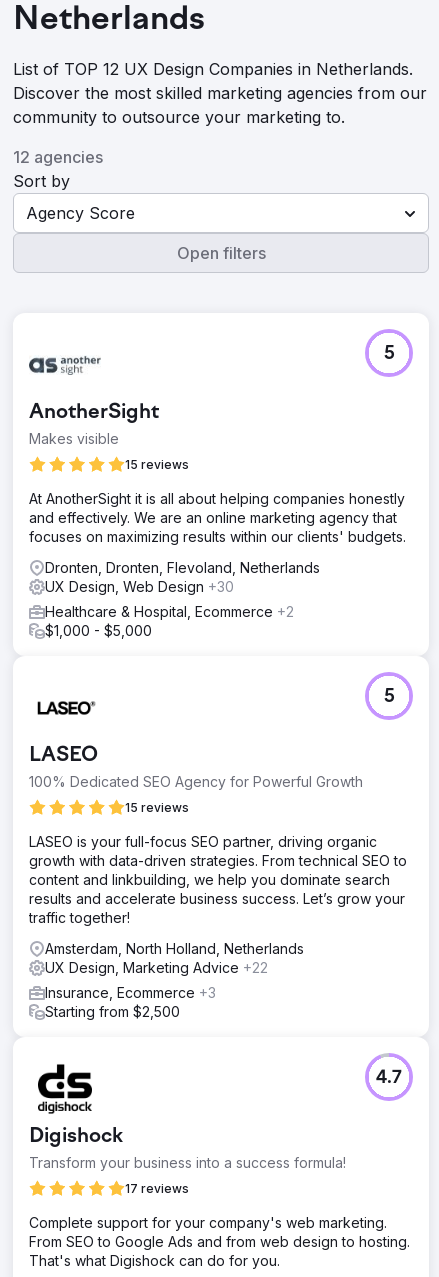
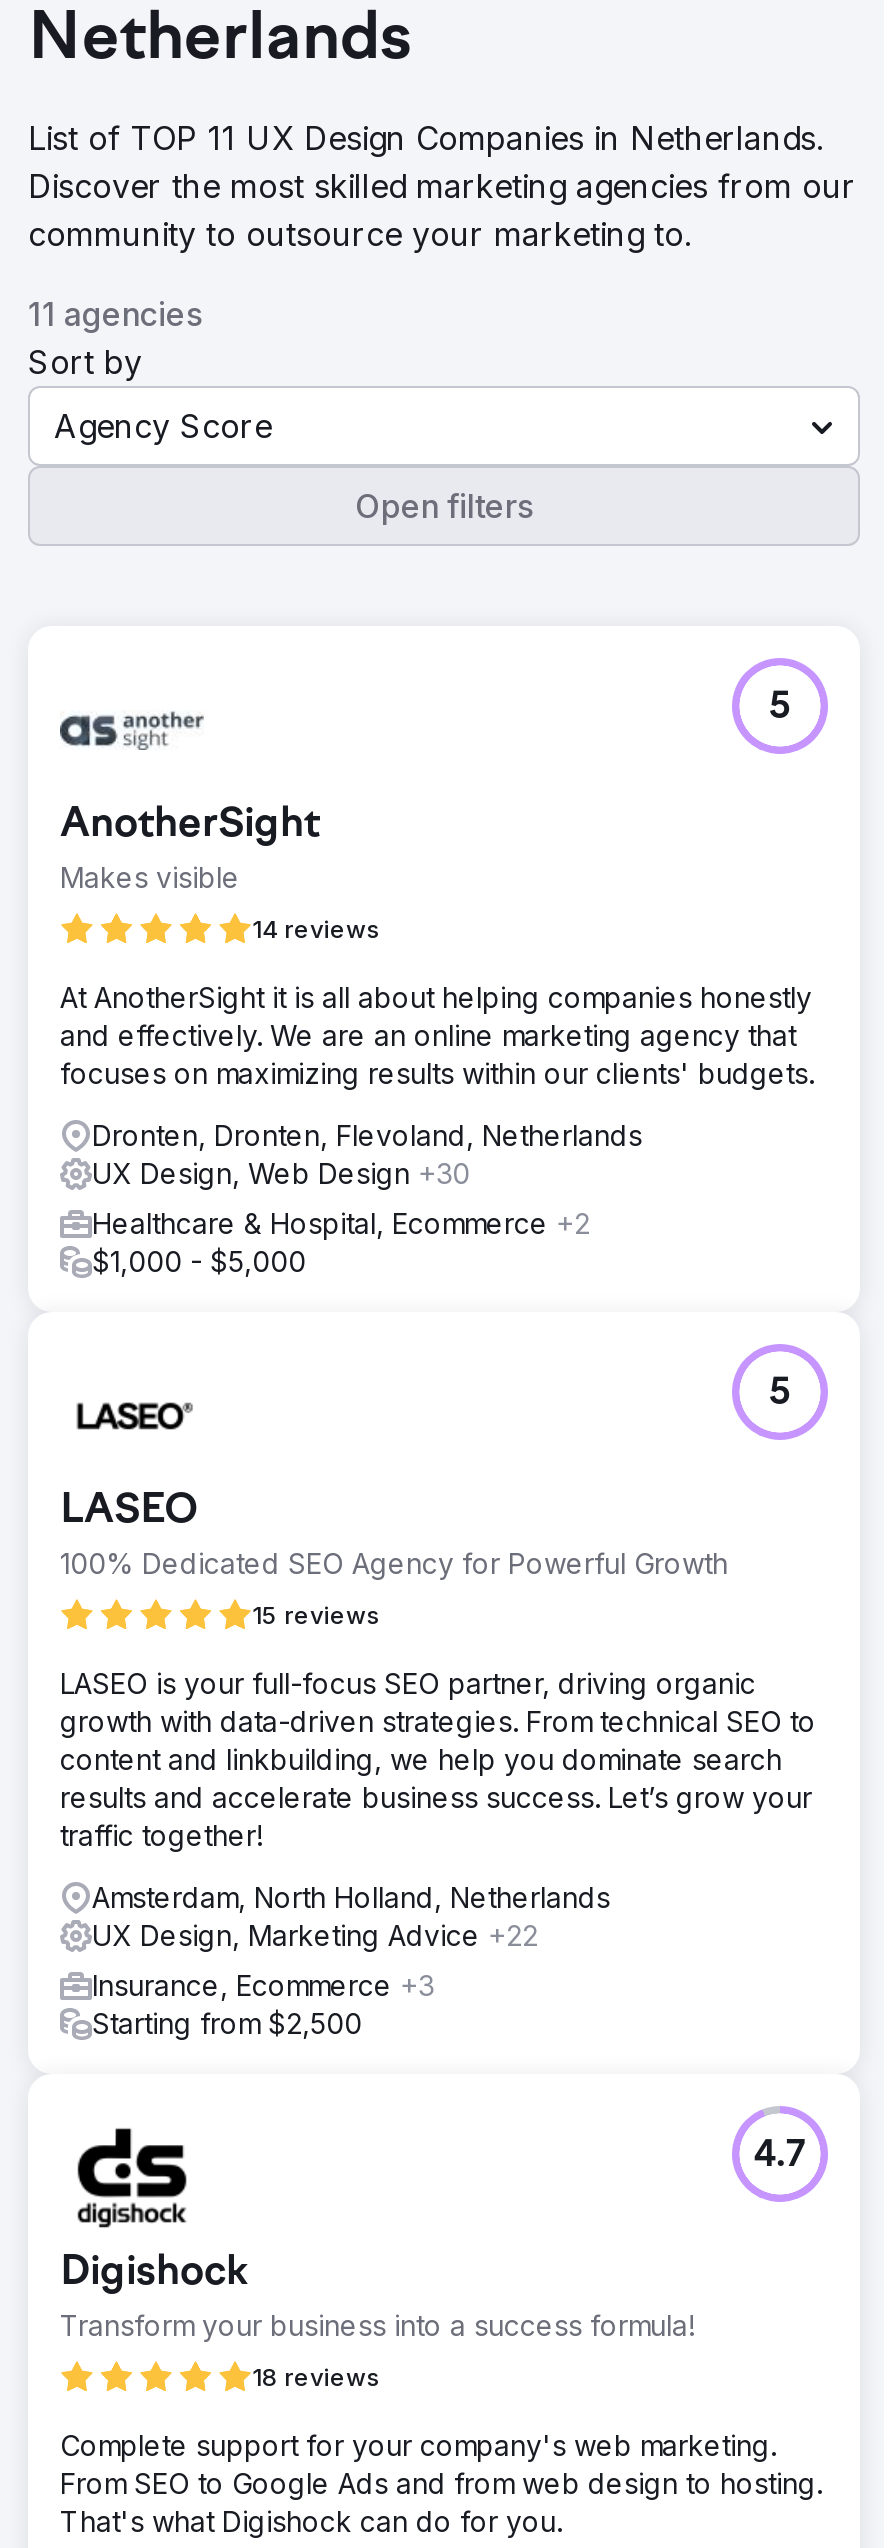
- List of TOP 12 UX Design Companies in Netherlands.
+ List of TOP 11 UX Design Companies in Netherlands.

- 12 agencies
+ 11 agencies

- 15 reviews
+ 14 reviews

- 17 reviews
+ 18 reviews
